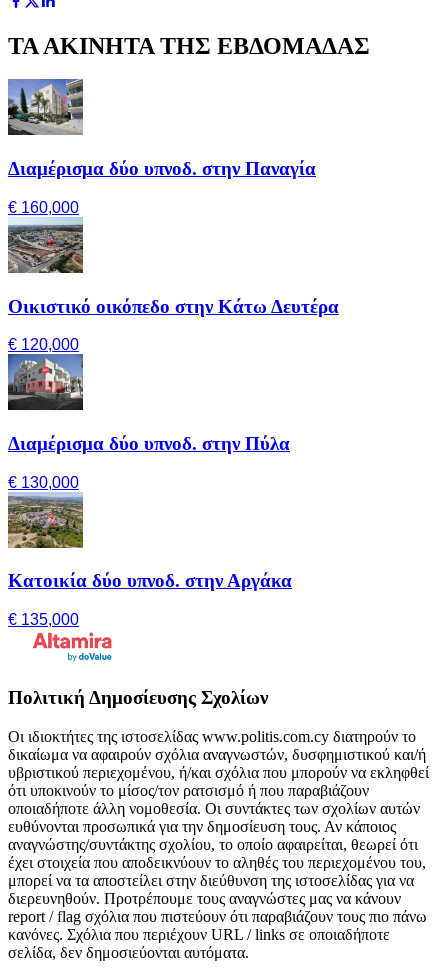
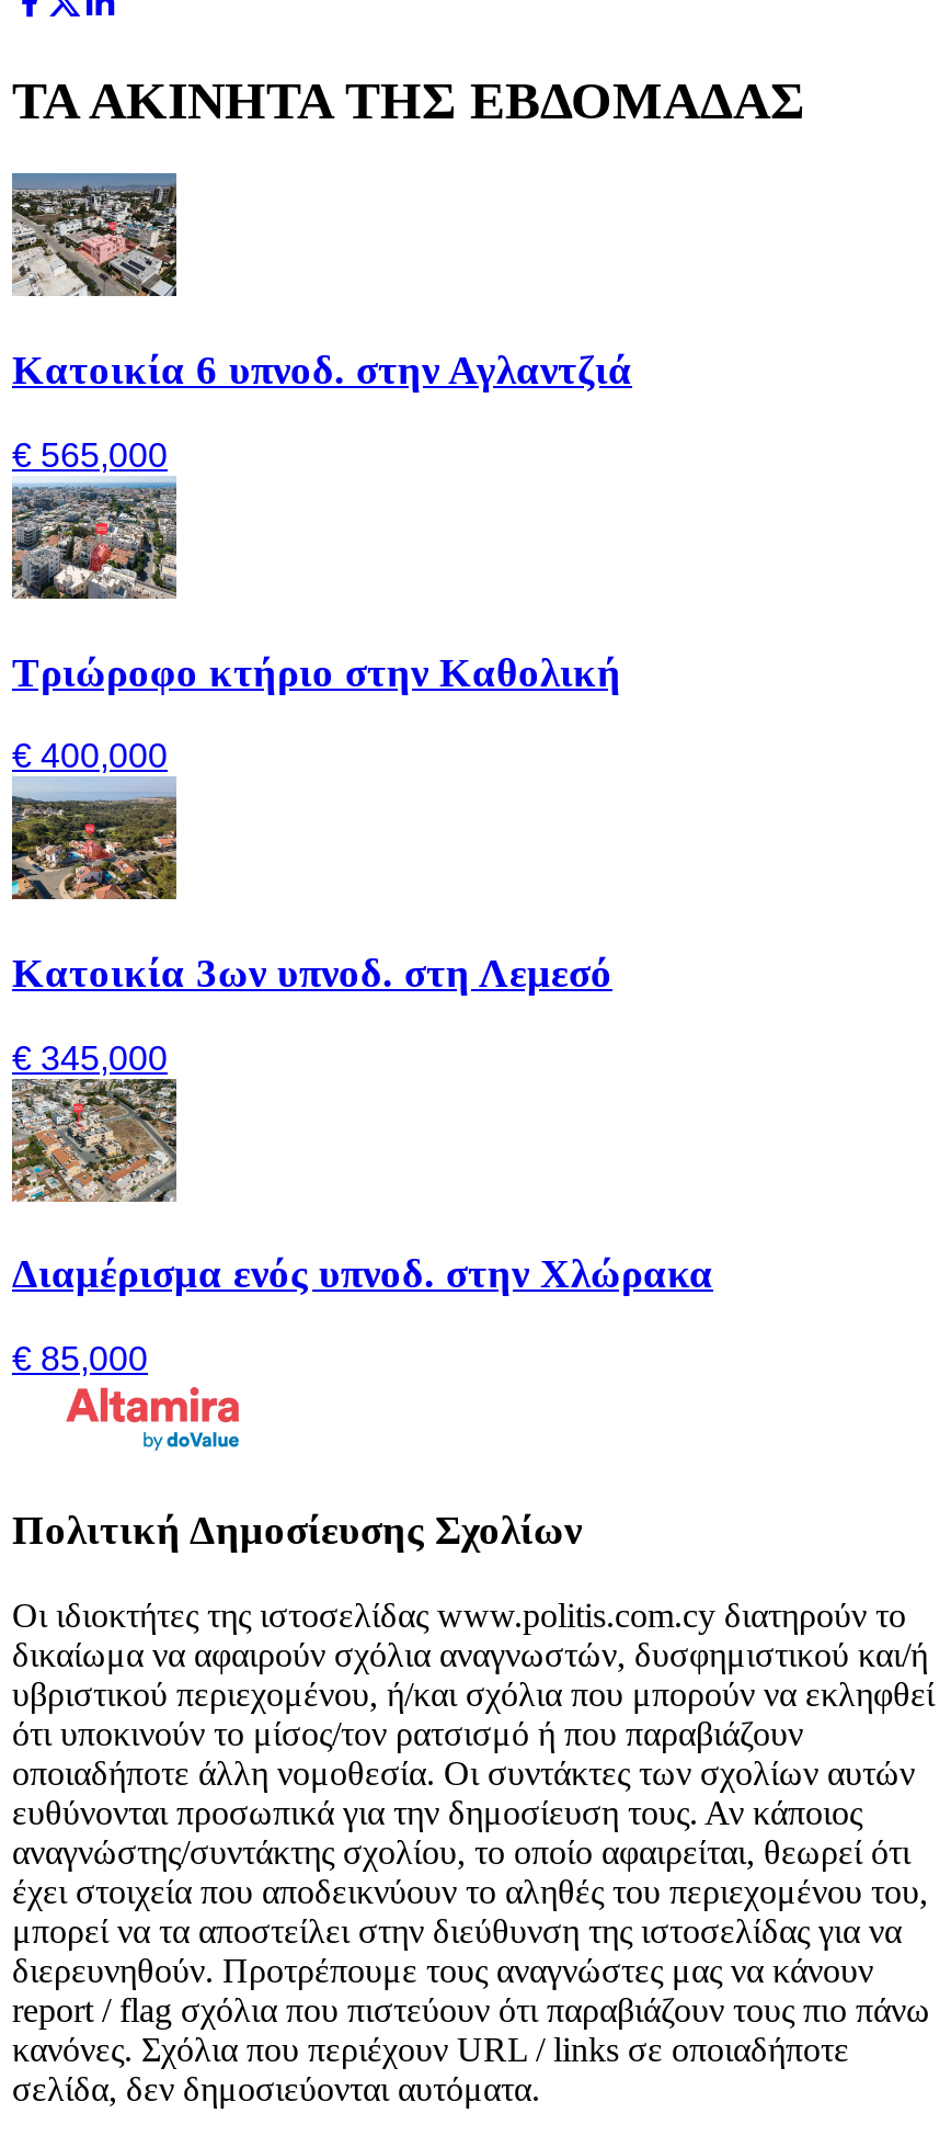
- [image]
- Διαμέρισμα δύο υπνοδ. στην Παναγία
+ [image]
+ Κατοικία 6 υπνοδ. στην Αγλαντζιά

- € 160,000
+ € 565,000

- [image]
- Οικιστικό οικόπεδο στην Κάτω Δευτέρα
+ [image]
+ Τριώροφο κτήριο στην Καθολική

- € 120,000
+ € 400,000

- [image]
- Διαμέρισμα δύο υπνοδ. στην Πύλα
+ [image]
+ Κατοικία 3ων υπνοδ. στη Λεμεσό

- € 130,000
+ € 345,000

- [image]
- Κατοικία δύο υπνοδ. στην Αργάκα
+ [image]
+ Διαμέρισμα ενός υπνοδ. στην Χλώρακα

- € 135,000
+ € 85,000
